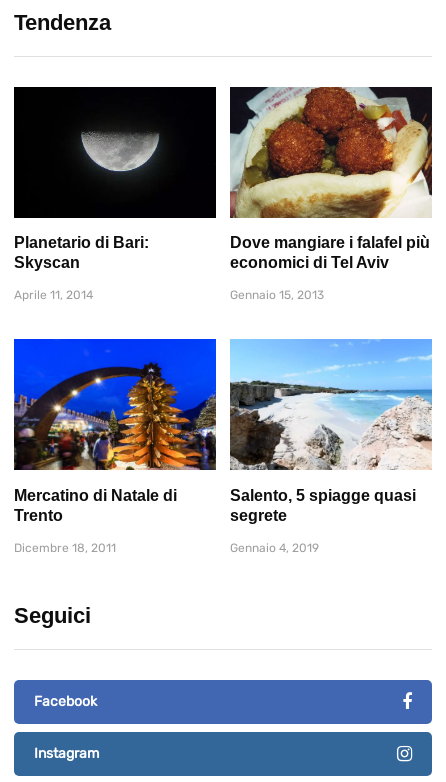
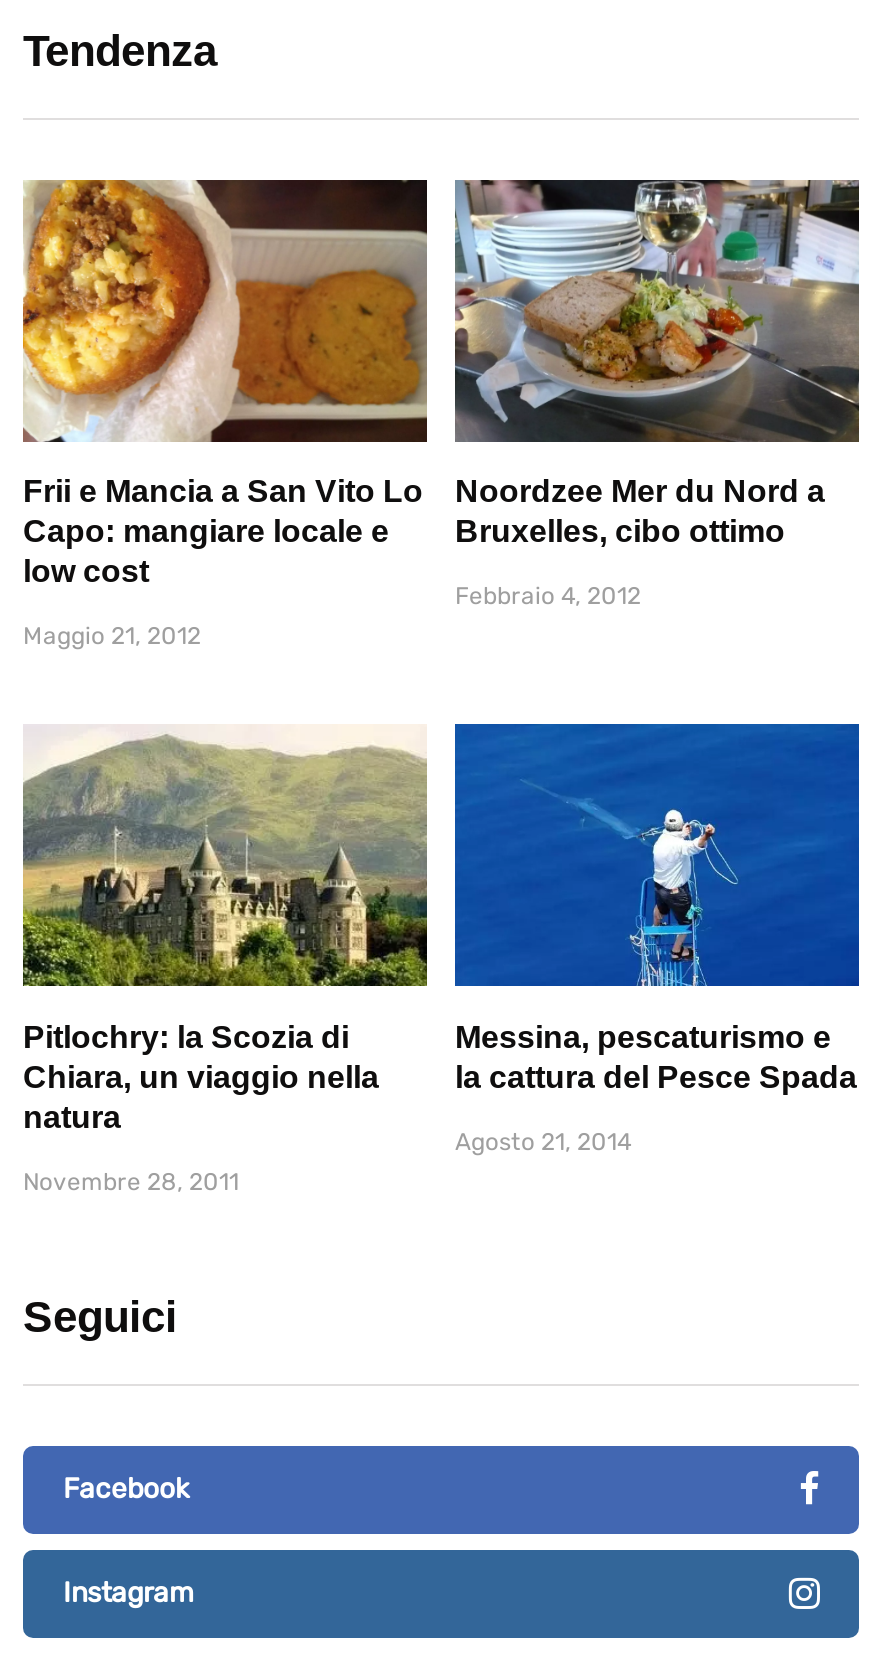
- [image]
+ [image]

- [image]
+ [image]

- Planetario di Bari:
- Skyscan
+ Frii e Mancia a San Vito Lo
+ Capo: mangiare locale e
+ low cost

- Dove mangiare i falafel più
- economici di Tel Aviv
+ Noordzee Mer du Nord a
+ Bruxelles, cibo ottimo

- Aprile 11, 2014
+ Maggio 21, 2012

- Gennaio 15, 2013
+ Febbraio 4, 2012

- [image]
- Mercatino di Natale di
- Trento
+ [image]
+ Pitlochry: la Scozia di
+ Chiara, un viaggio nella
+ natura

- [image]
- Salento, 5 spiagge quasi
- segrete
+ [image]
+ Messina, pescaturismo e
+ la cattura del Pesce Spada

- Dicembre 18, 2011
+ Novembre 28, 2011

- Gennaio 4, 2019
+ Agosto 21, 2014
